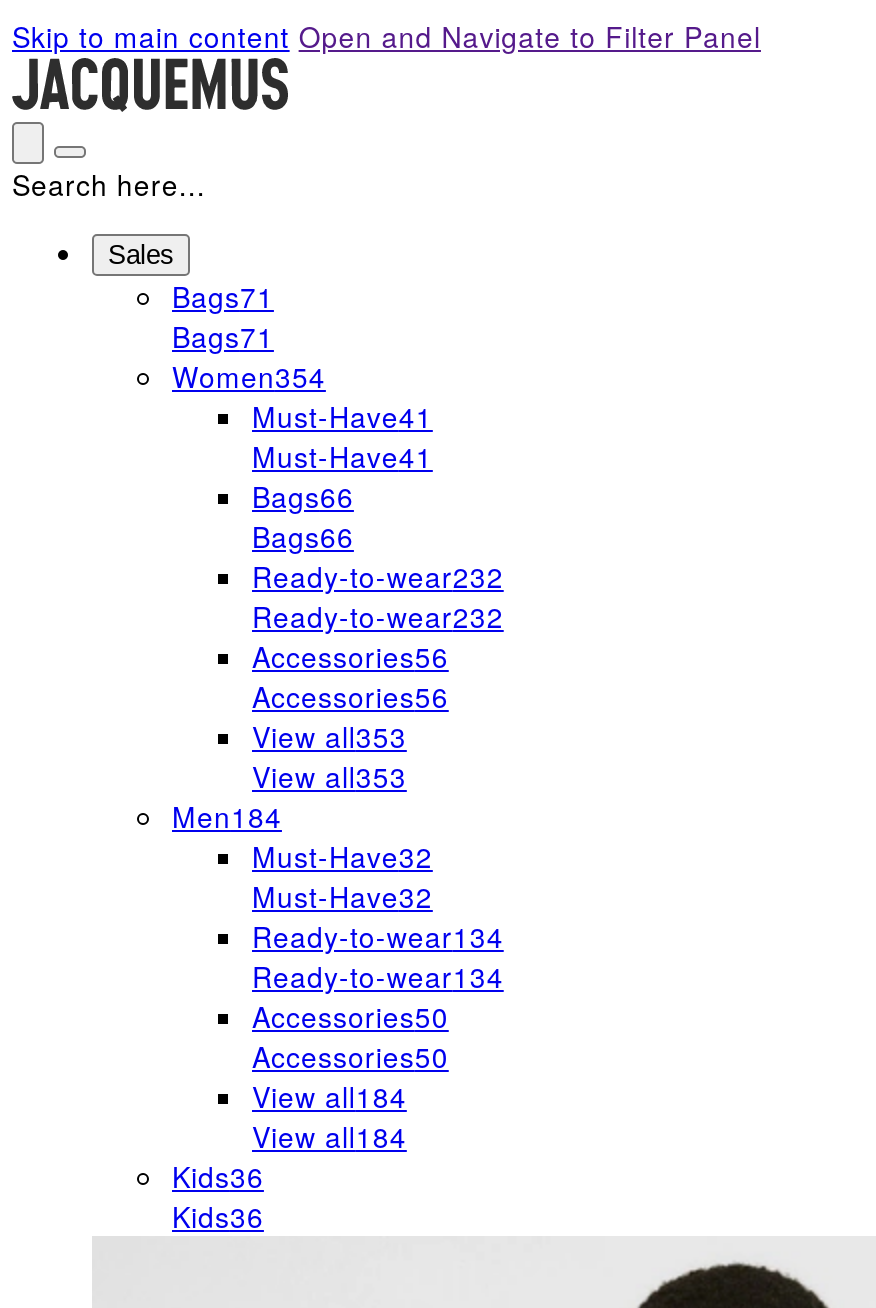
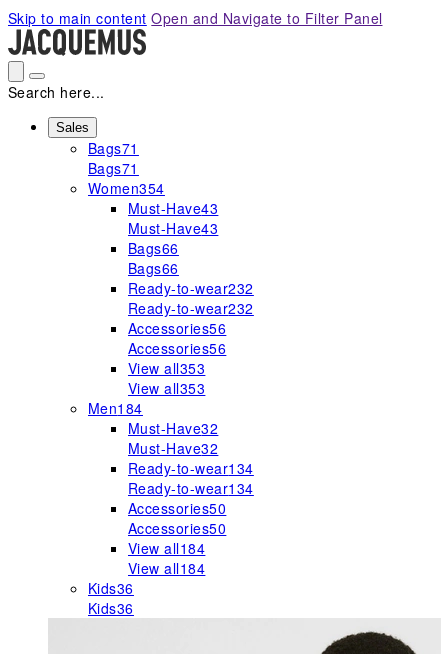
- Must-Have41
+ Must-Have43

- Must-Have41
+ Must-Have43
